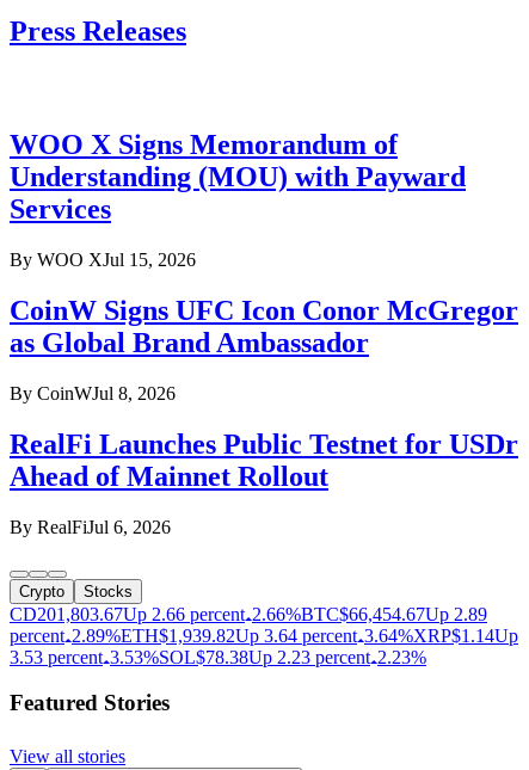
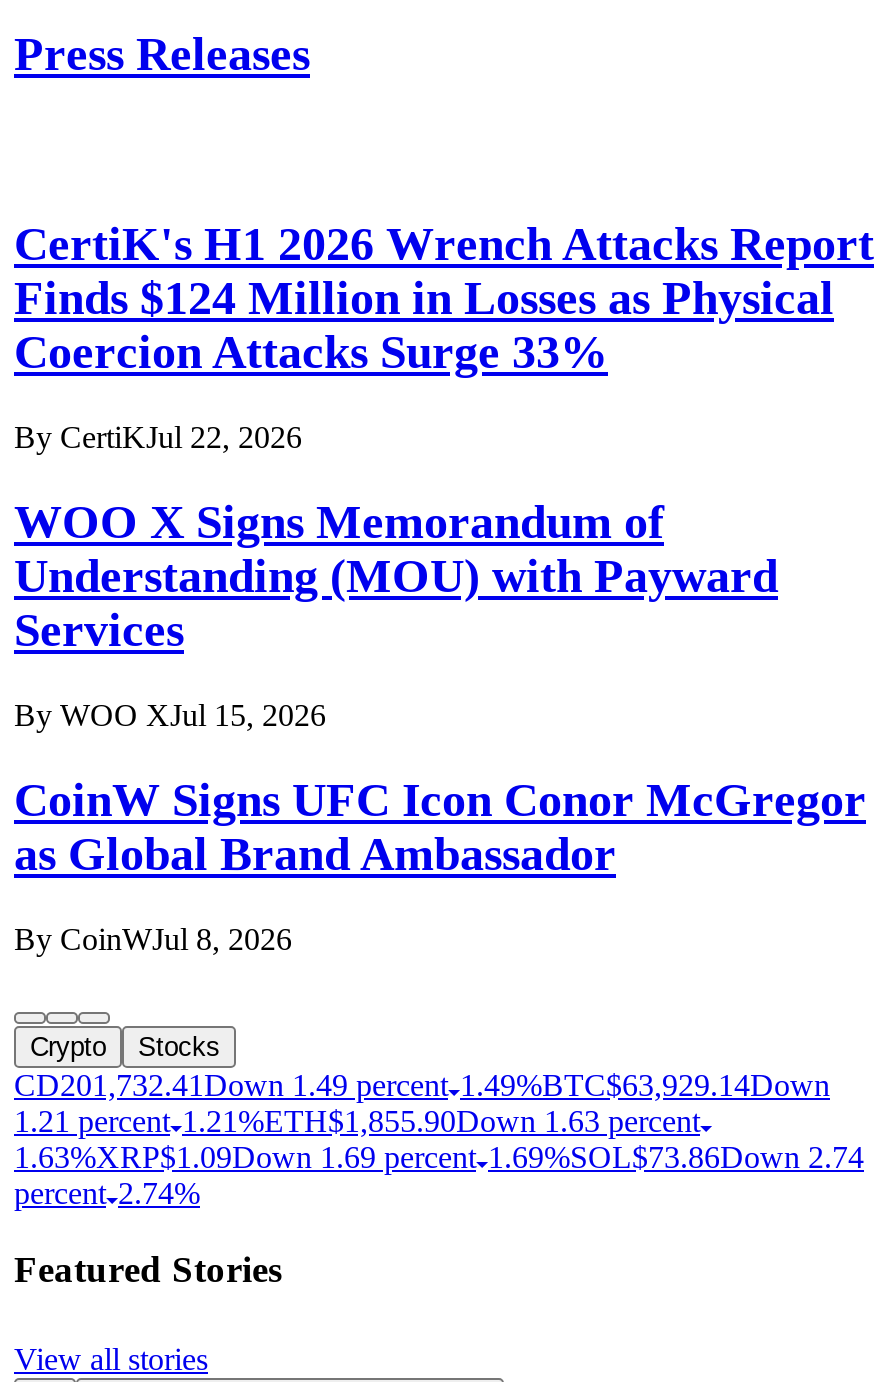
+ CertiK's H1 2026 Wrench Attacks Report
+ Finds $124 Million in Losses as Physical
+ Coercion Attacks Surge 33%
+ By CertiKJul 22, 2026

moved down: WOO X Signs Memorandum of | Understanding (MOU) with Payward | Services | By WOO XJul 15, 2026 | CoinW Signs UFC Icon Conor McGregor | as Global Brand Ambassador | By CoinWJul 8, 2026

- RealFi Launches Public Testnet for USDr
- Ahead of Mainnet Rollout
- By RealFiJul 6, 2026

- CD201,803.67Up 2.66 percent 2.66%BTC$66,454.67 Up 2.89
- percent 2.89%ETH$1,939.82 Up 3.64 percent 3.64%XRP$1.14 Up
- 3.53 percent 3.53%SOL $78.38 Up 2.23 percent 2.23%
+ CD201,732.41Down 1.49 percent 1.49%BTC$63,929.14Down
+ 1.21 percent 1.21%ETH$1,855.90Down 1.63 percent
+ 1.63%XRP$1.09Down 1.69 percent 1.69%SOL $73.86Down 2.74
+ percent 2.74%
